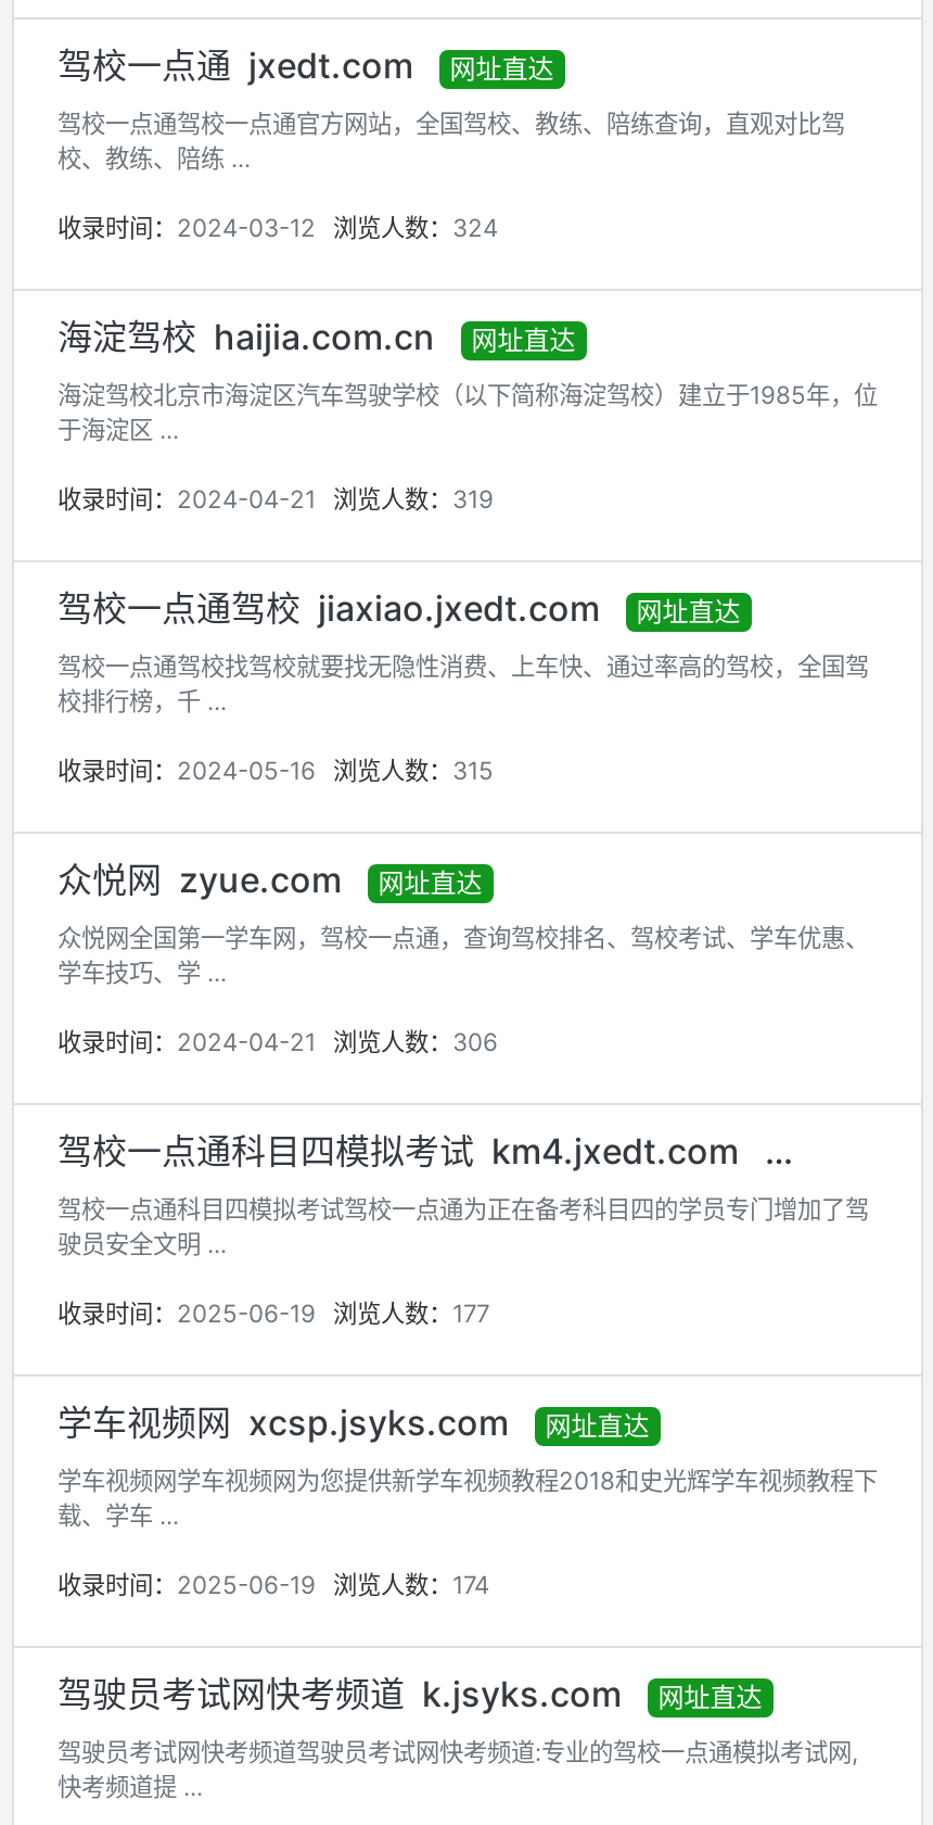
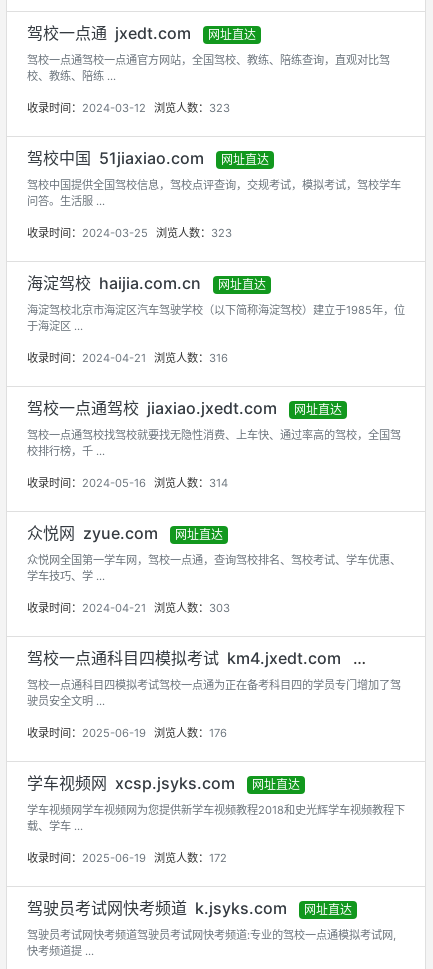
- 收录时间：2024-03-12 浏览人数：324
+ 收录时间：2024-03-12 浏览人数：323
+ 驾校中国 51jiaxiao.com
+ 网址直达
+ 驾校中国提供全国驾校信息，驾校点评查询，交规考试，模拟考试，驾校学车
+ 问答。生活服 ...
+ 收录时间：2024-03-25 浏览人数：323

- 收录时间：2024-04-21 浏览人数：319
+ 收录时间：2024-04-21 浏览人数：316

- 收录时间：2024-05-16 浏览人数：315
+ 收录时间：2024-05-16 浏览人数：314

- 收录时间：2024-04-21 浏览人数：306
+ 收录时间：2024-04-21 浏览人数：303

- 收录时间：2025-06-19 浏览人数：177
+ 收录时间：2025-06-19 浏览人数：176

- 收录时间：2025-06-19 浏览人数：174
+ 收录时间：2025-06-19 浏览人数：172
